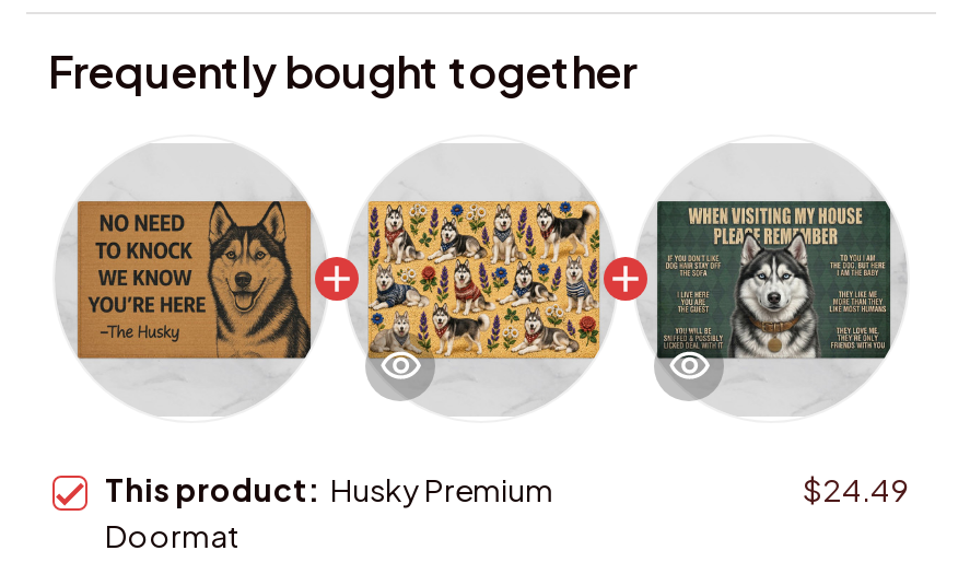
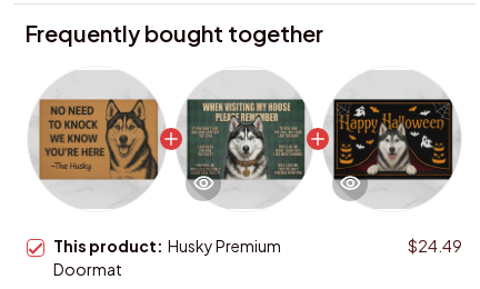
- [image]
+ [image]

- [image]
+ [image]
